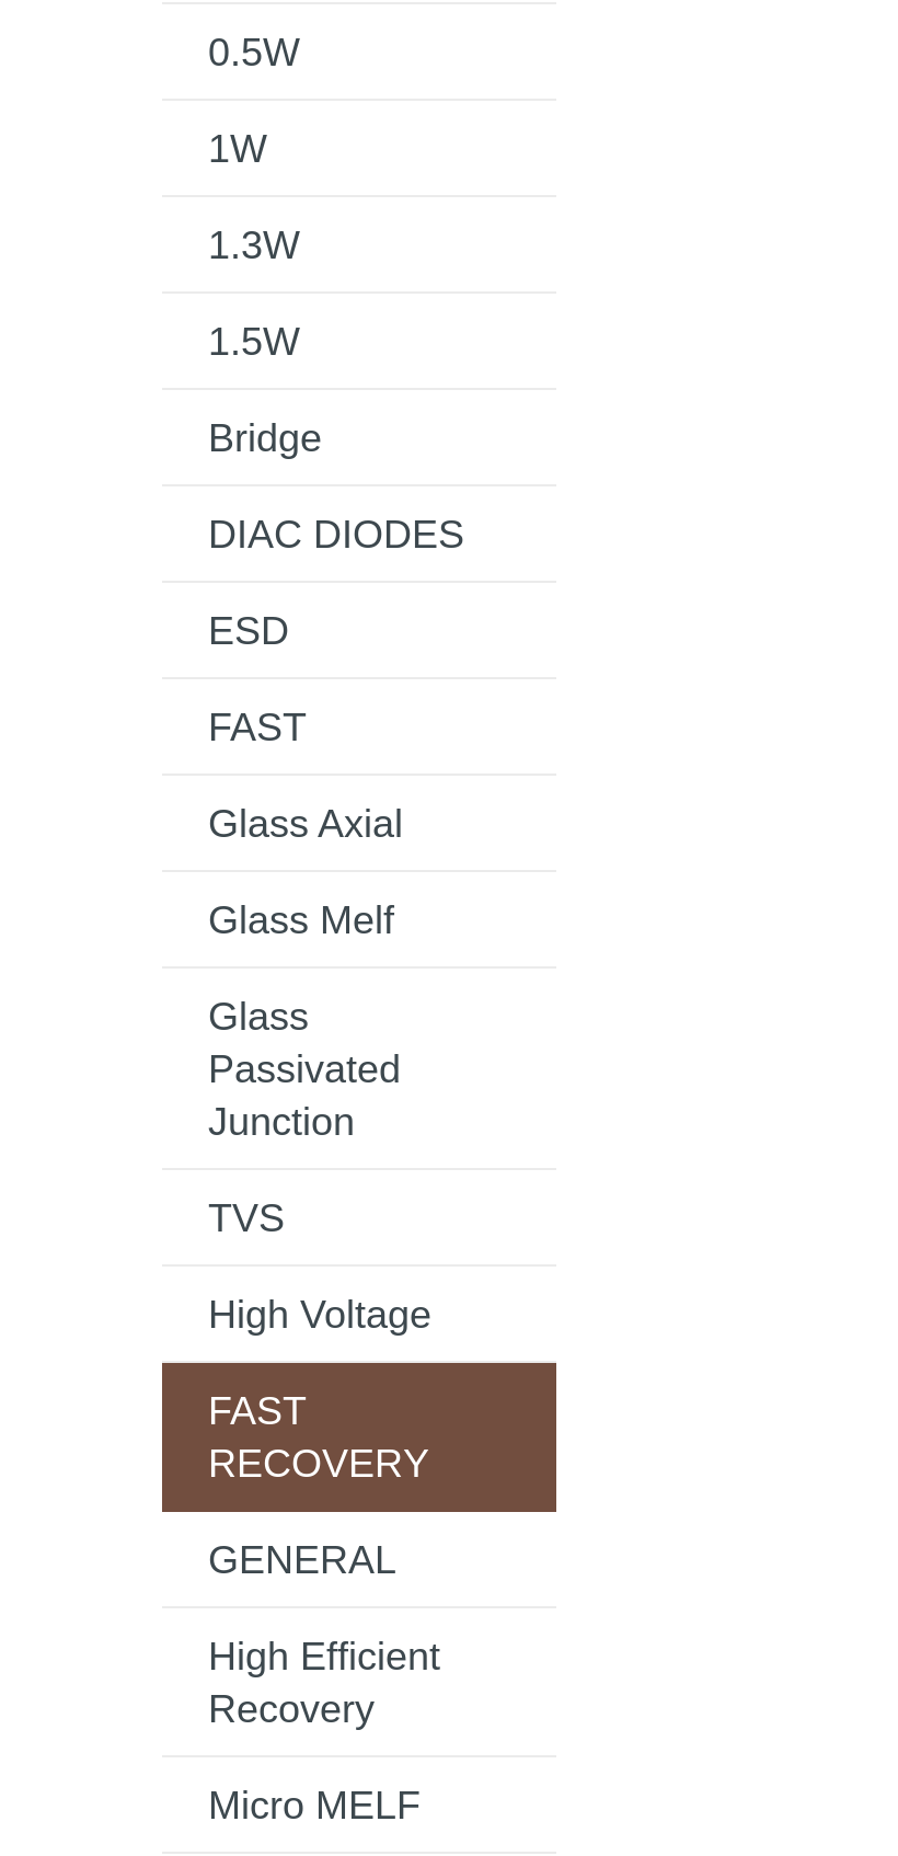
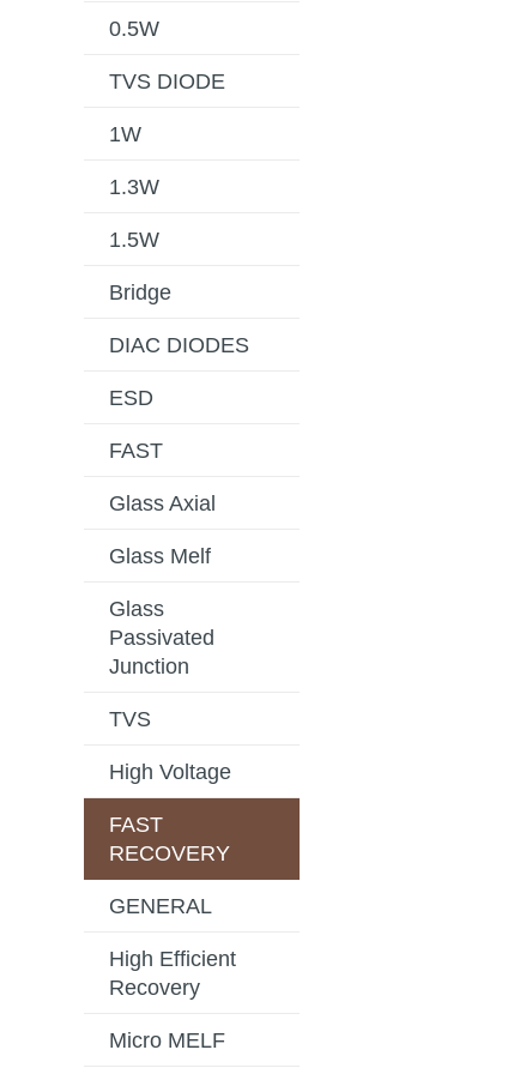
+ TVS DIODE
